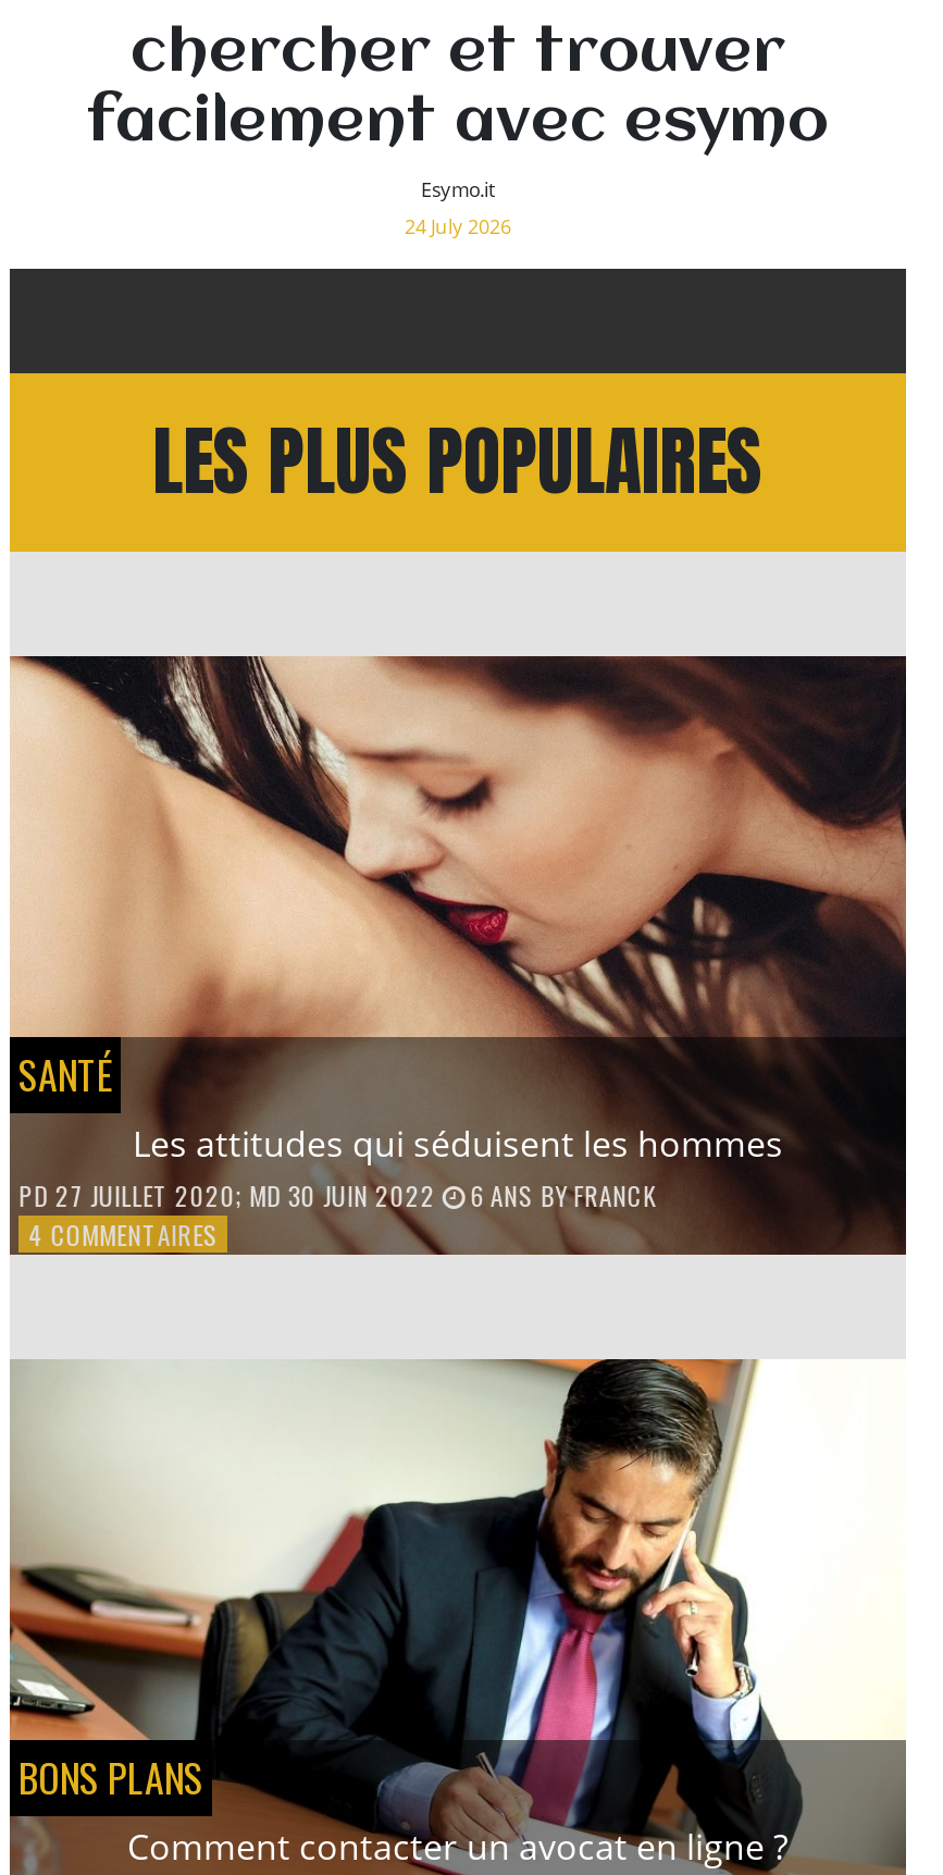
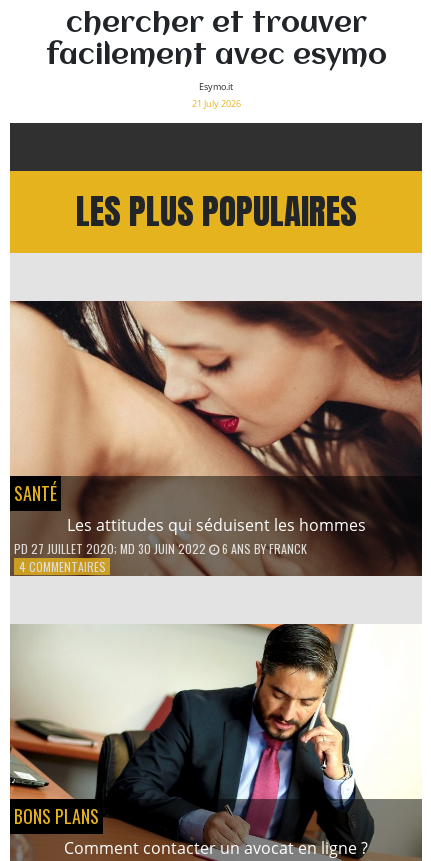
- 24 July 2026
+ 21 July 2026
